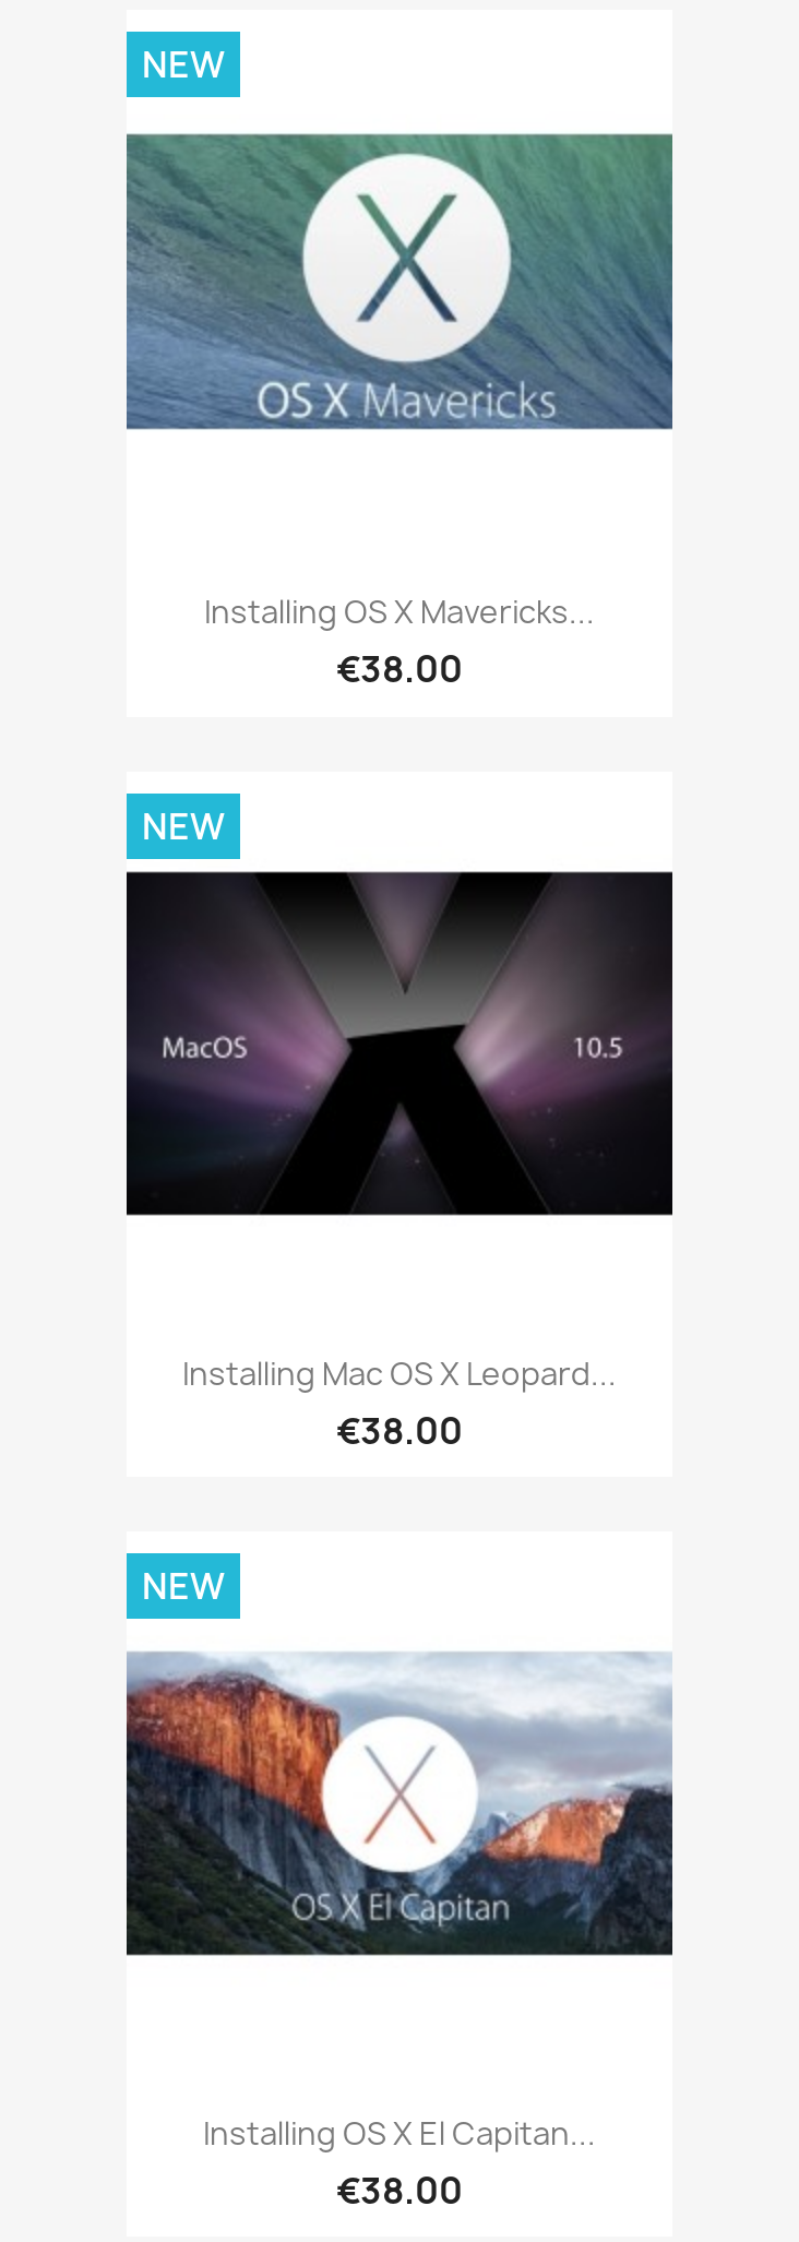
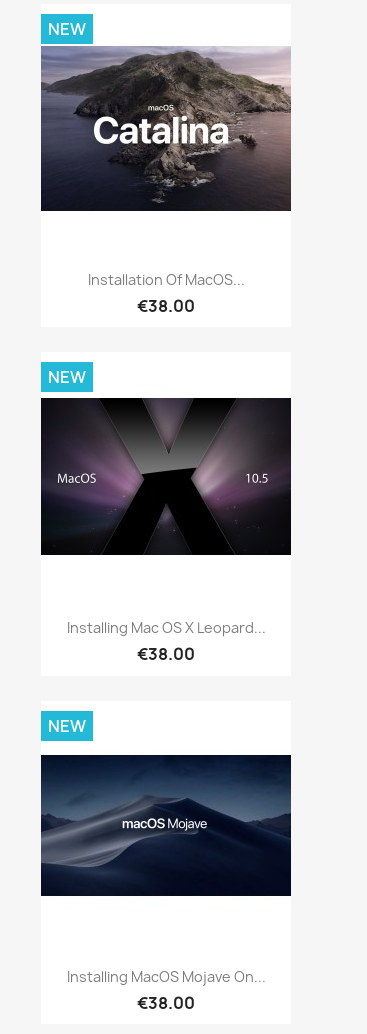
- [image]
+ [image]

- Installing OS X Mavericks...
+ Installation Of MacOS...

- [image]
+ [image]

- Installing OS X El Capitan...
+ Installing MacOS Mojave On...
